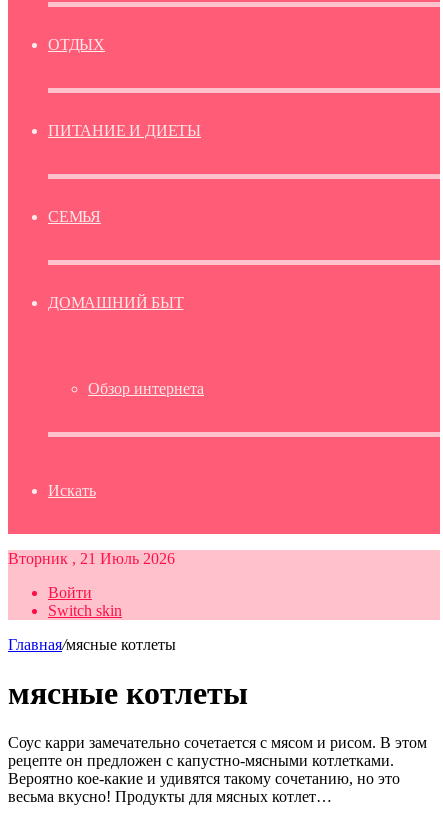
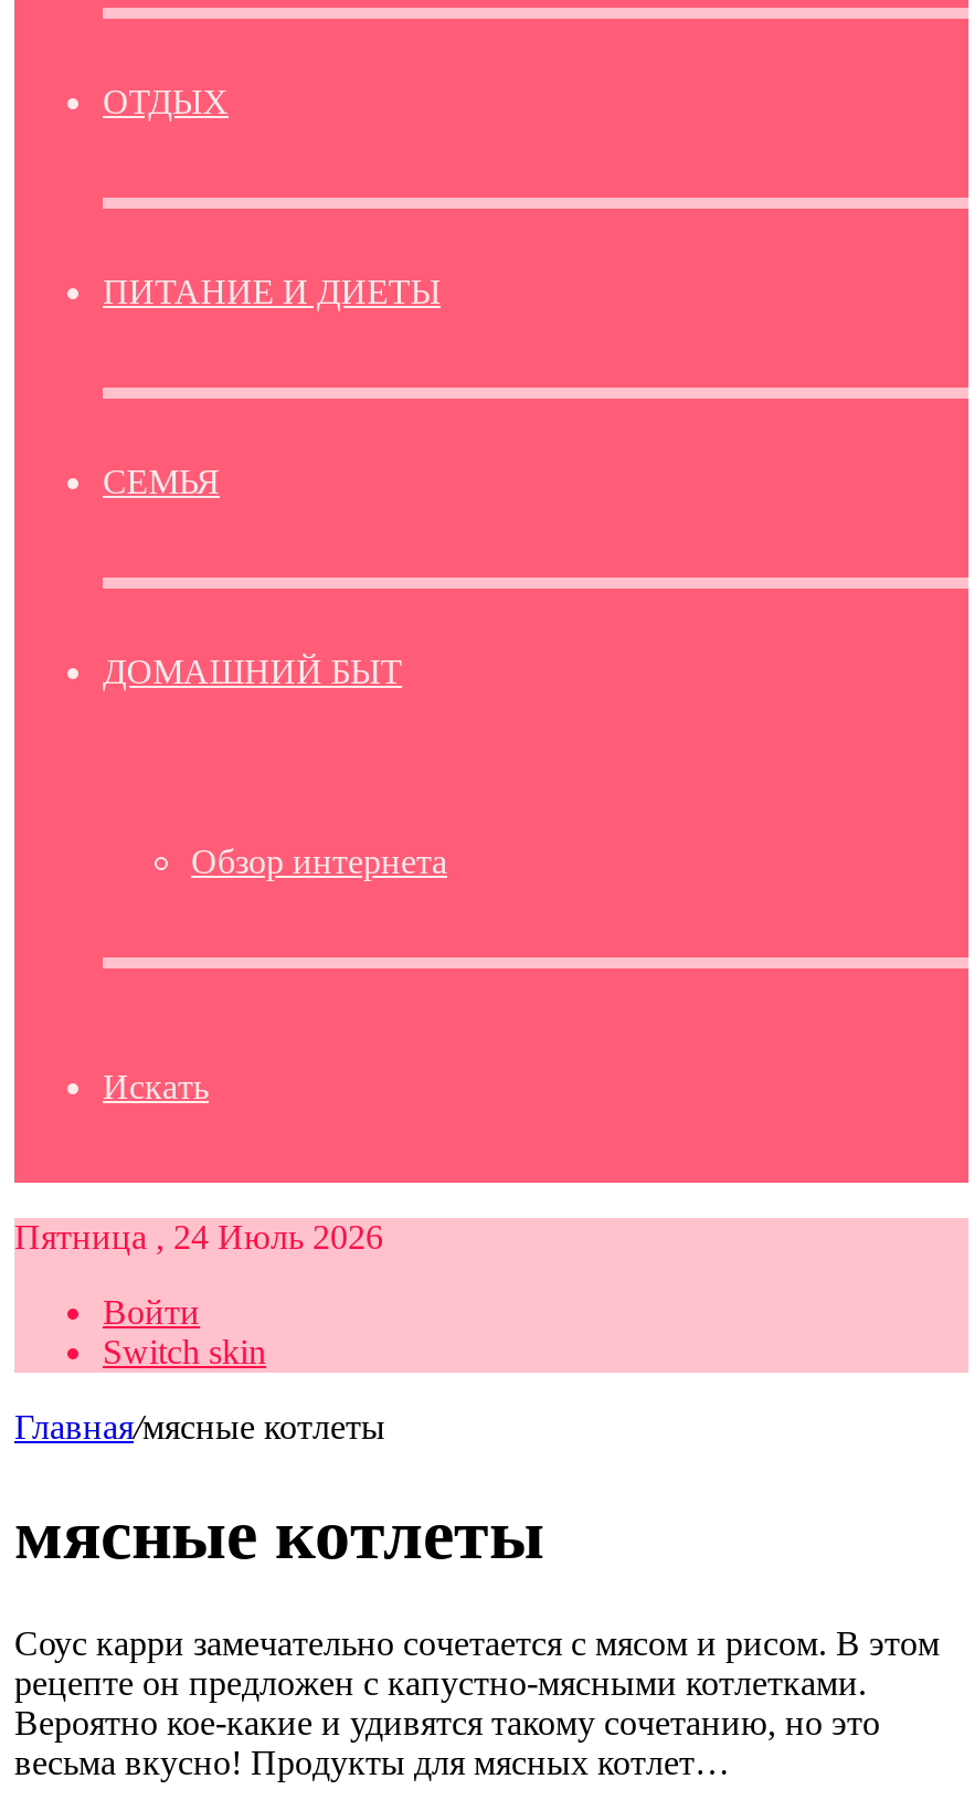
- Вторник , 21 Июль 2026
+ Пятница , 24 Июль 2026
